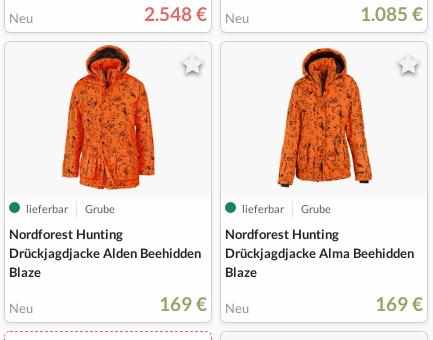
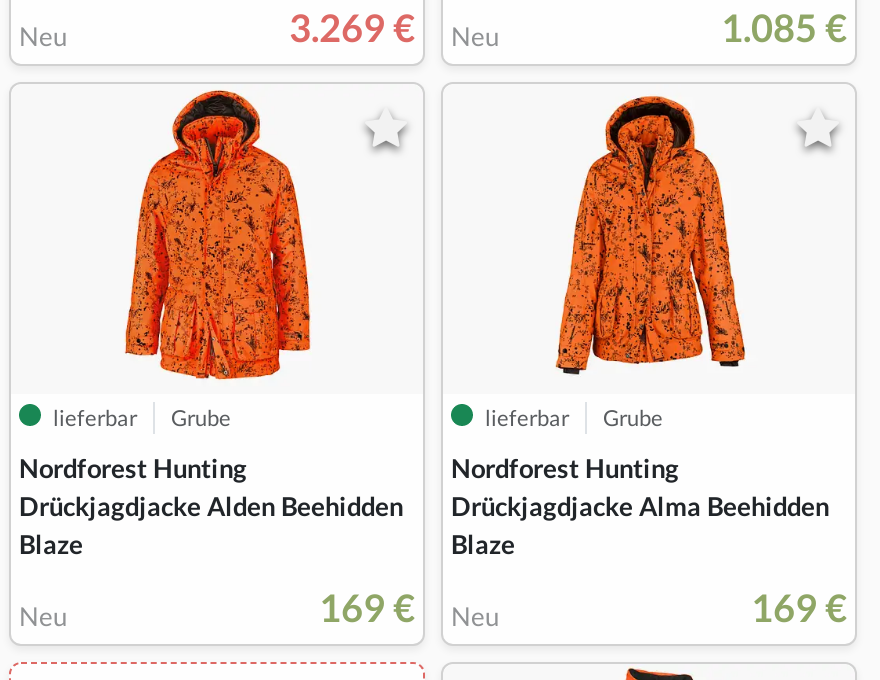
- 2.548 € Neu
+ 3.269 € Neu
